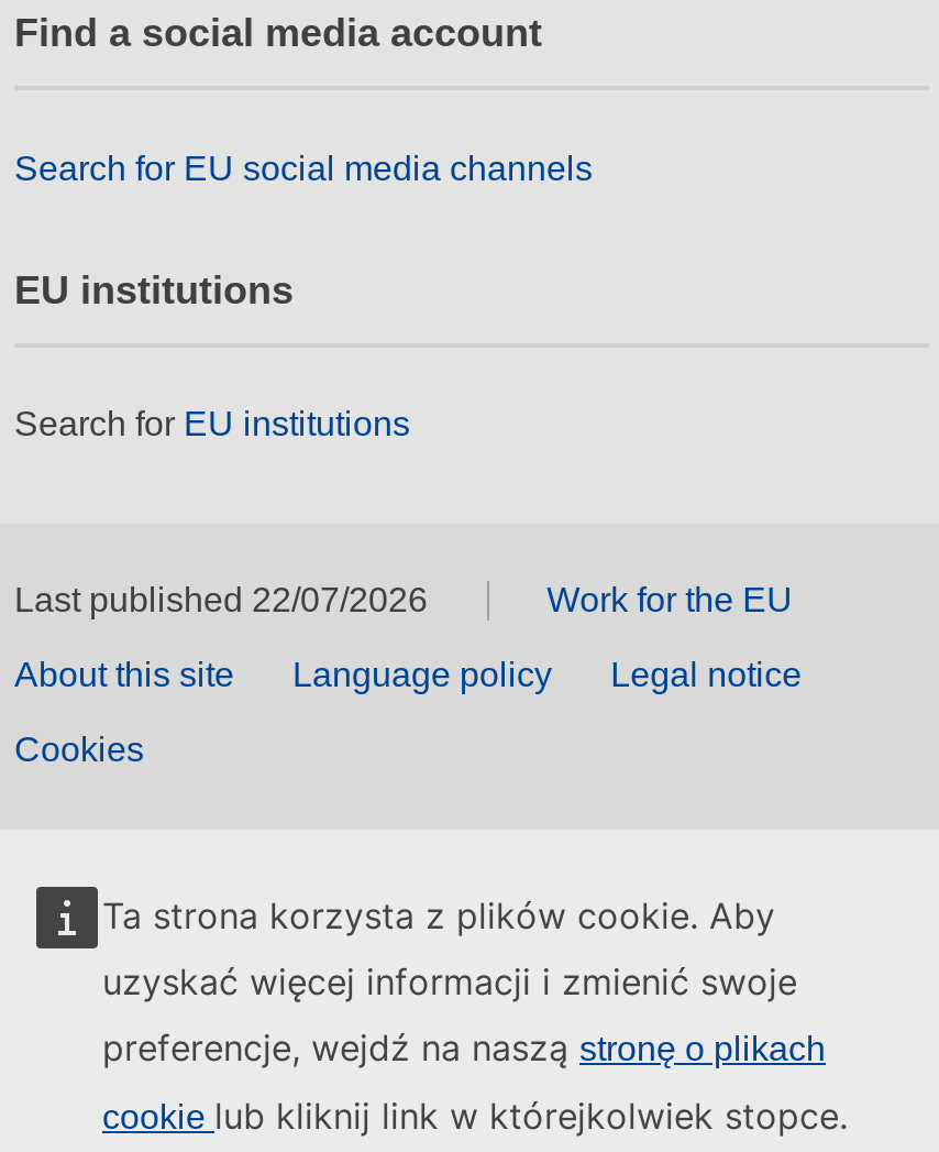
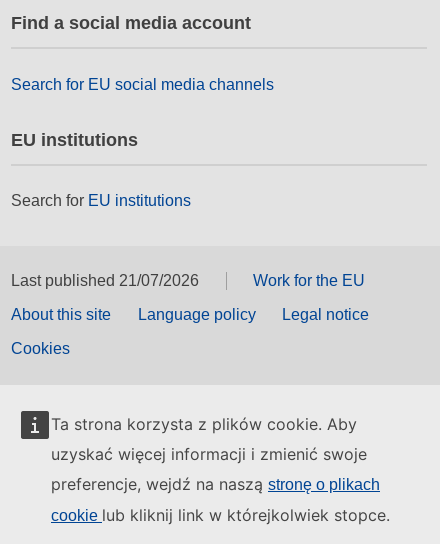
- Last published 22/07/2026
+ Last published 21/07/2026
